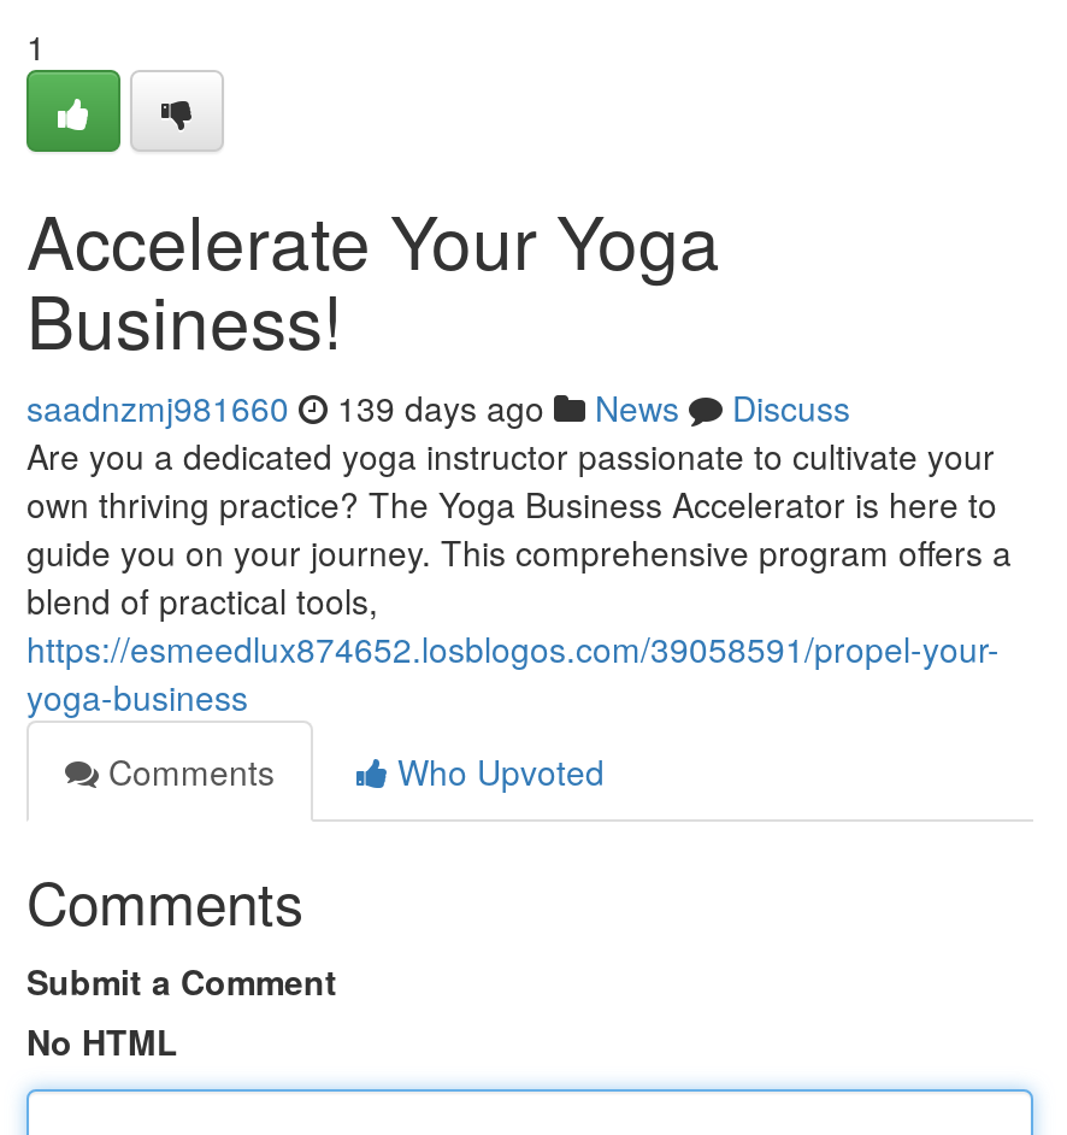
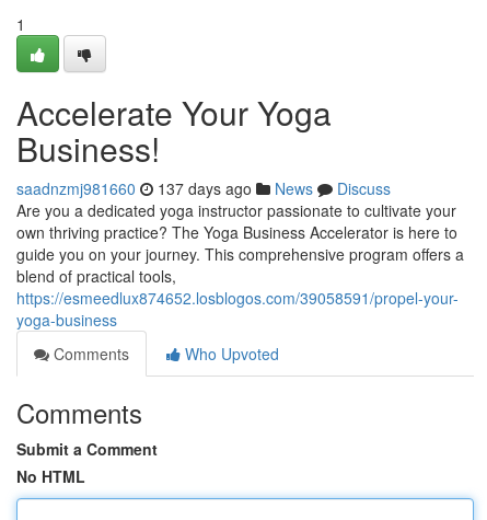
- saadnzmj981660 139 days ago News Discuss
+ saadnzmj981660 137 days ago News Discuss
